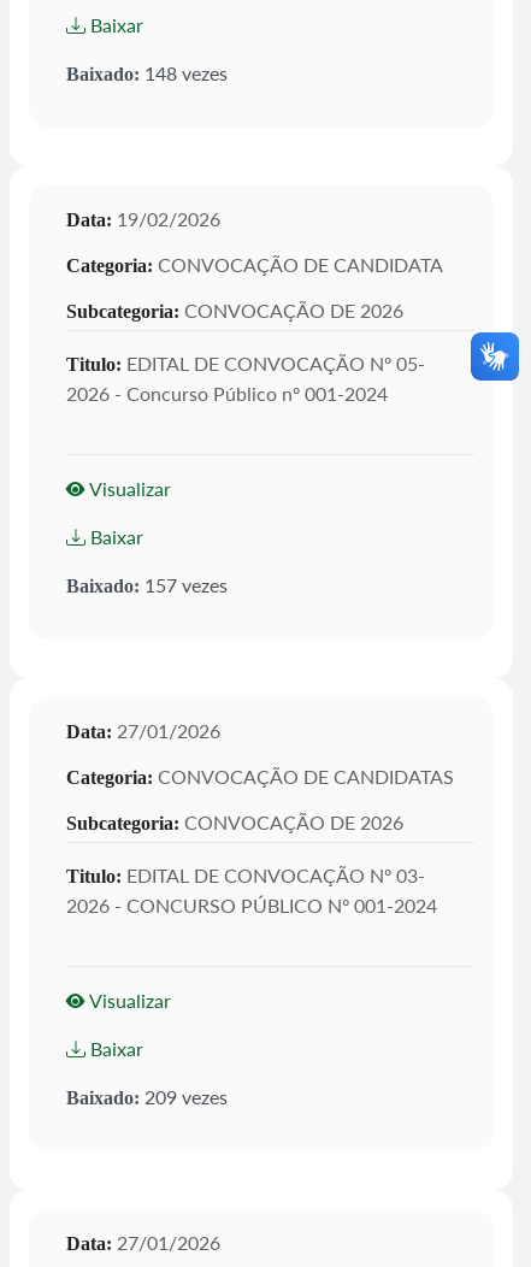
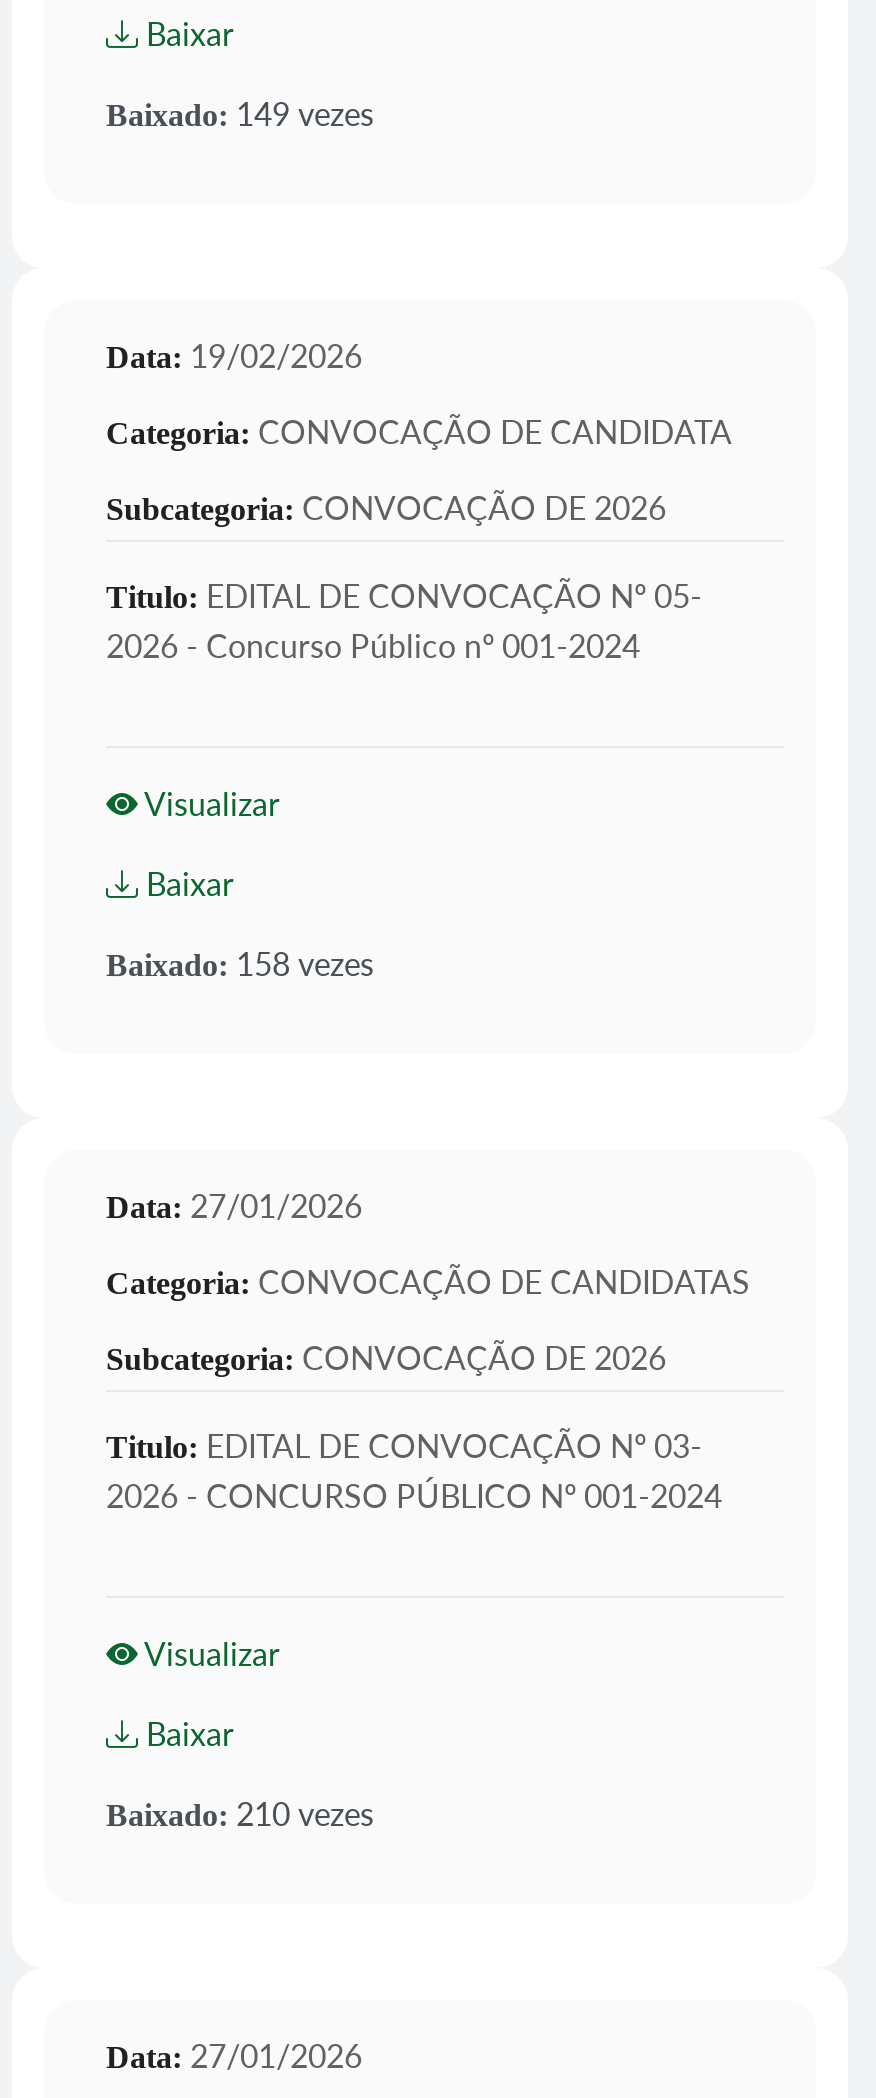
- Baixado: 148 vezes
+ Baixado: 149 vezes

- [image]

- Baixado: 157 vezes
+ Baixado: 158 vezes

- Baixado: 209 vezes
+ Baixado: 210 vezes
